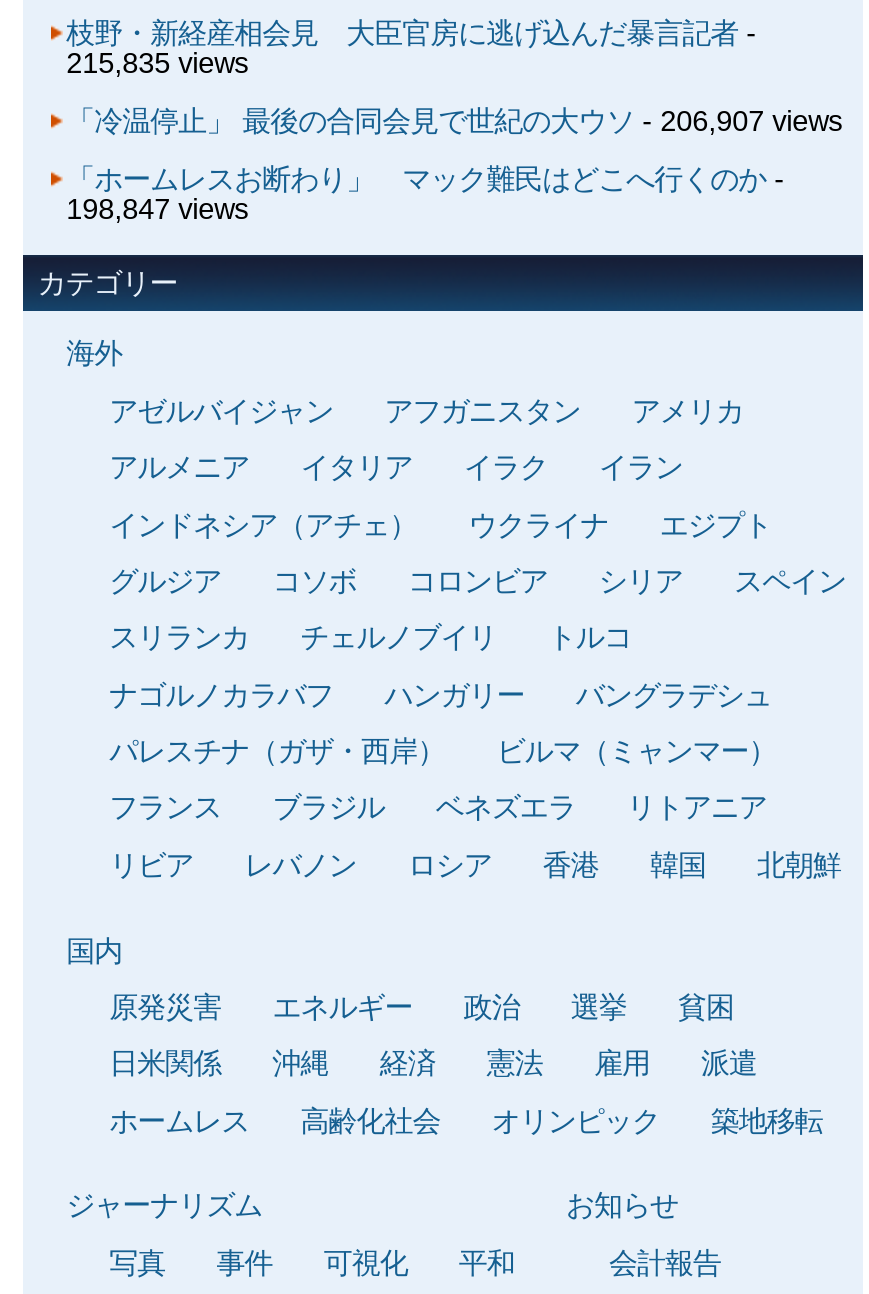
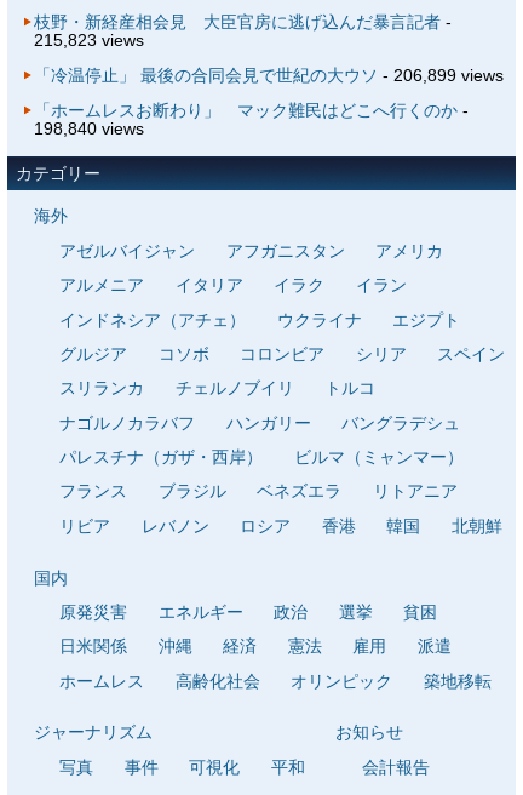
- 215,835 views
+ 215,823 views

- 「冷温停止」 最後の合同会見で世紀の大ウソ- 206,907 views
+ 「冷温停止」 最後の合同会見で世紀の大ウソ- 206,899 views

- 198,847 views
+ 198,840 views
